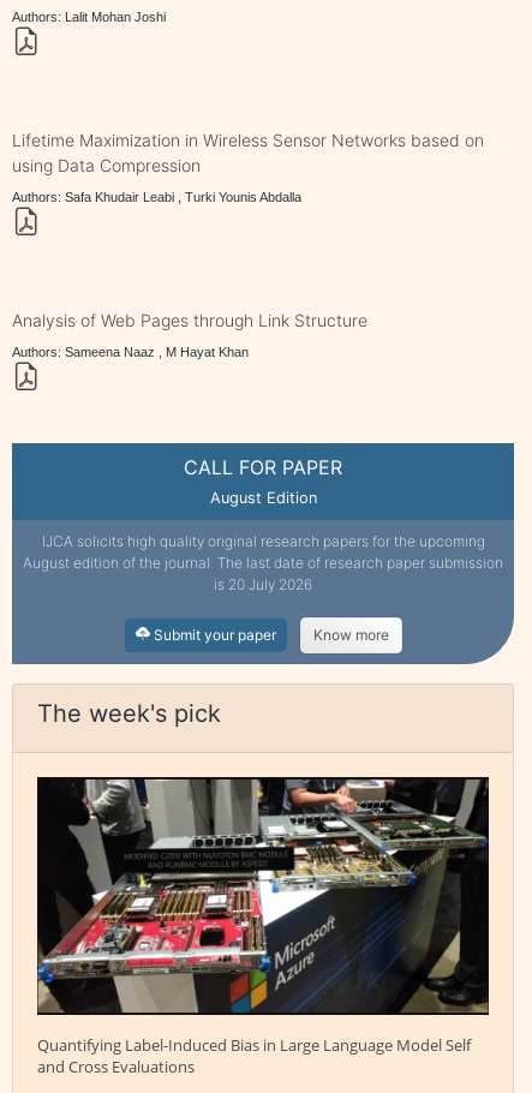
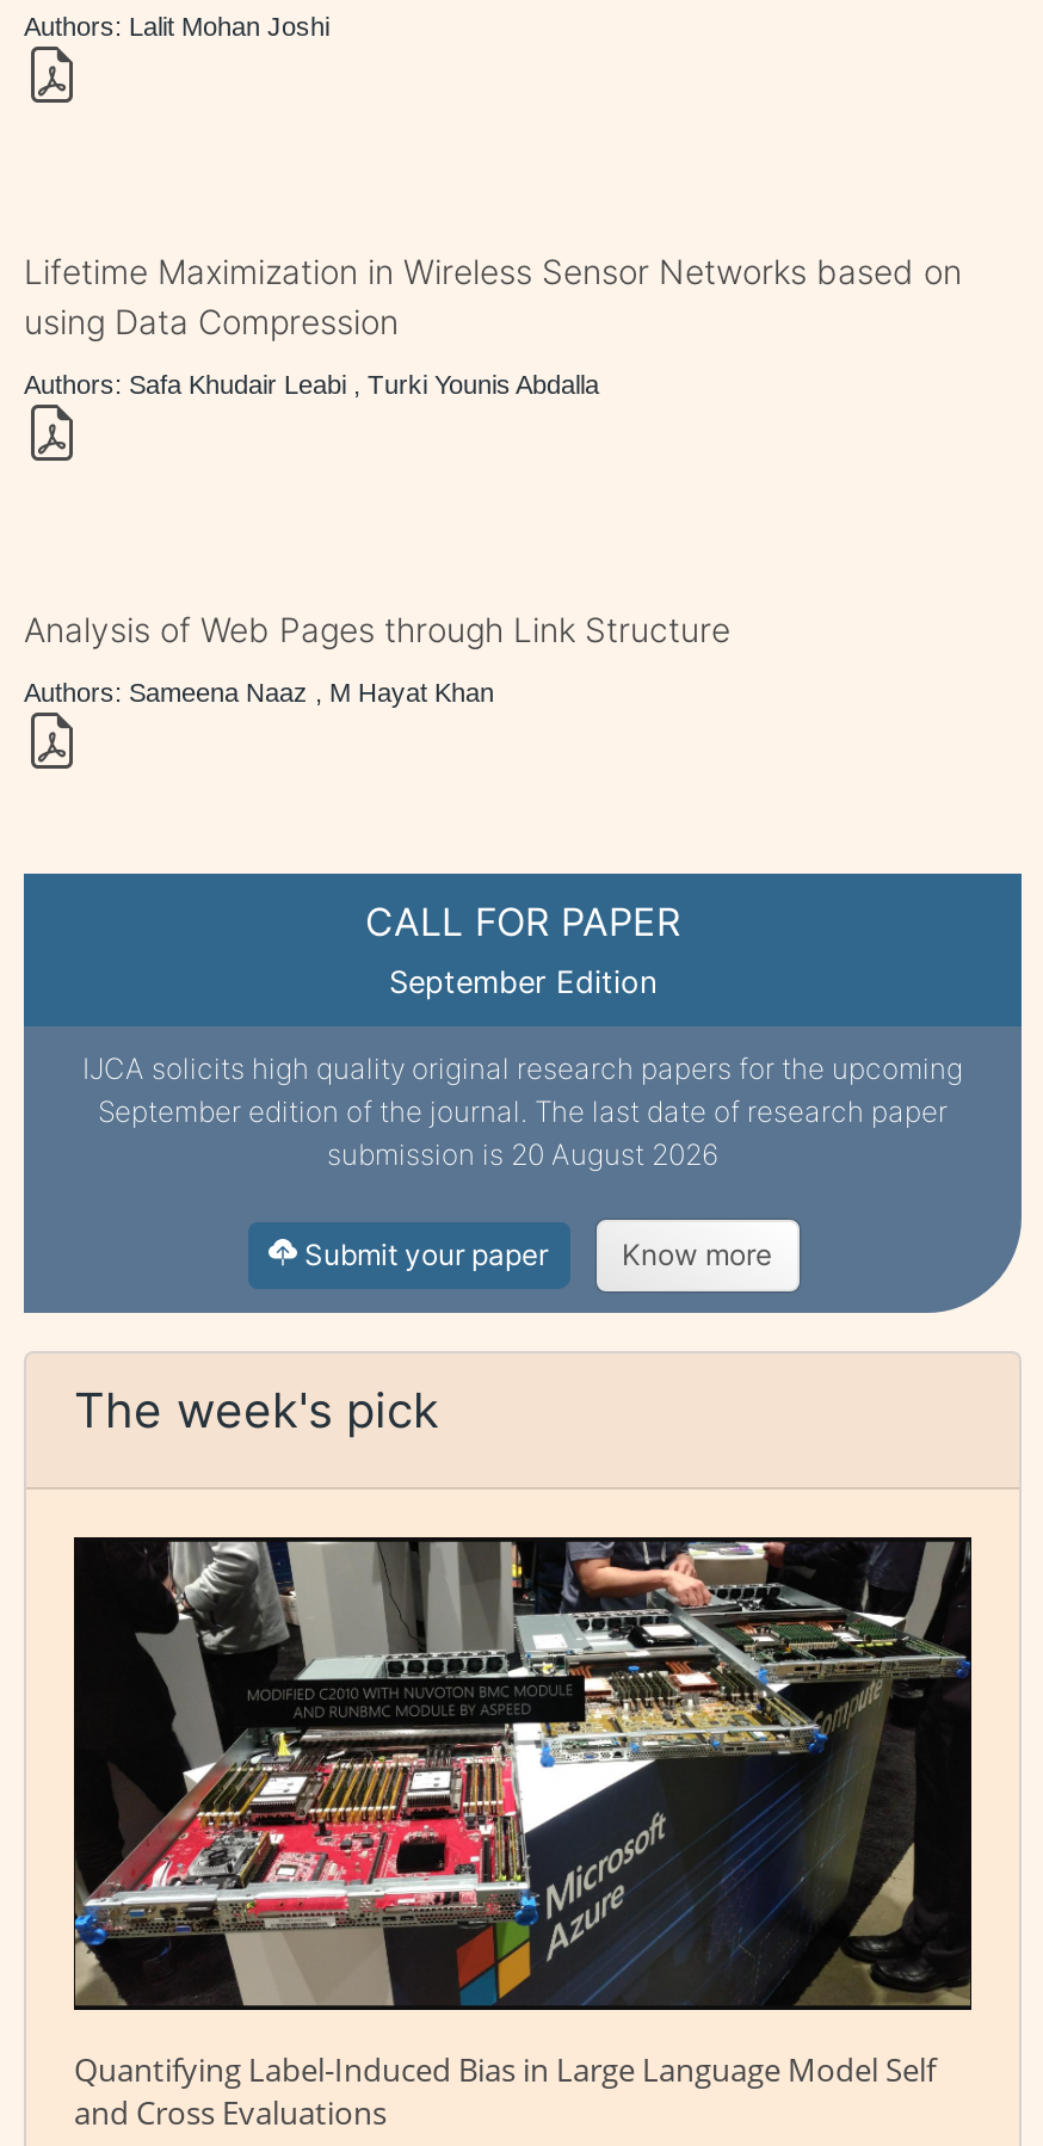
- August Edition
+ September Edition

- August edition of the journal. The last date of research paper submission
- is 20 July 2026
+ September edition of the journal. The last date of research paper
+ submission is 20 August 2026
